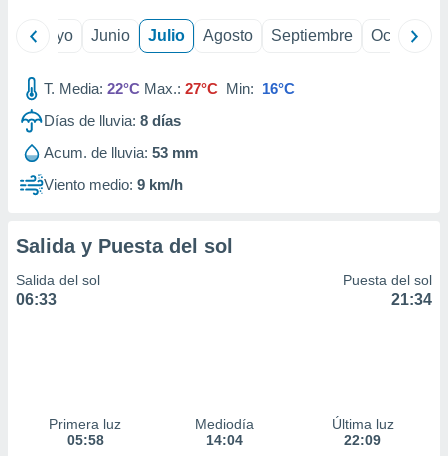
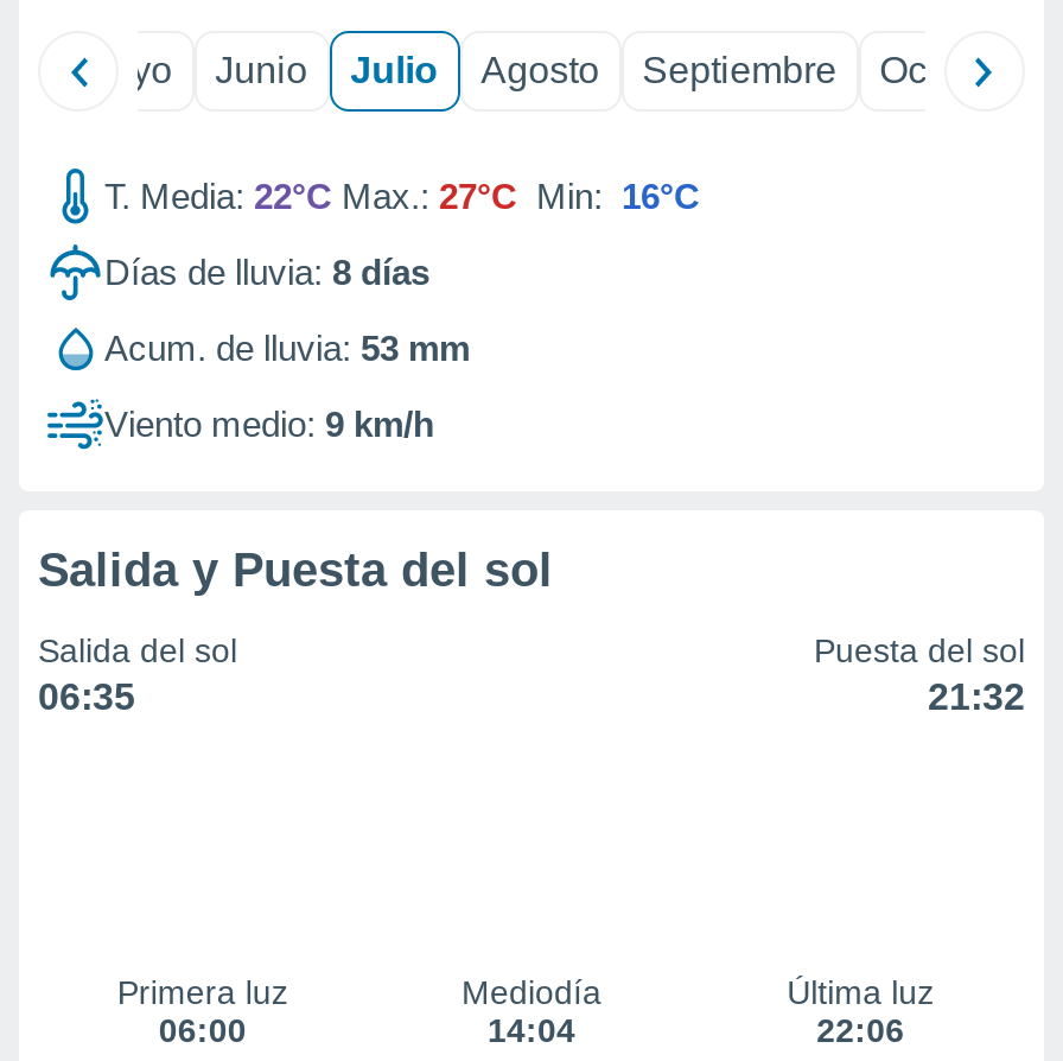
- 06:33
+ 06:35

- 21:34
+ 21:32

- 05:58
+ 06:00

- 22:09
+ 22:06
